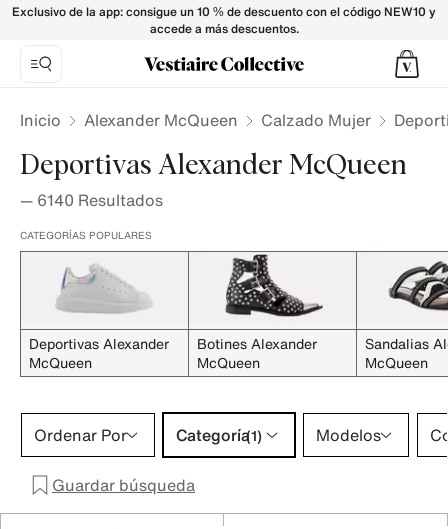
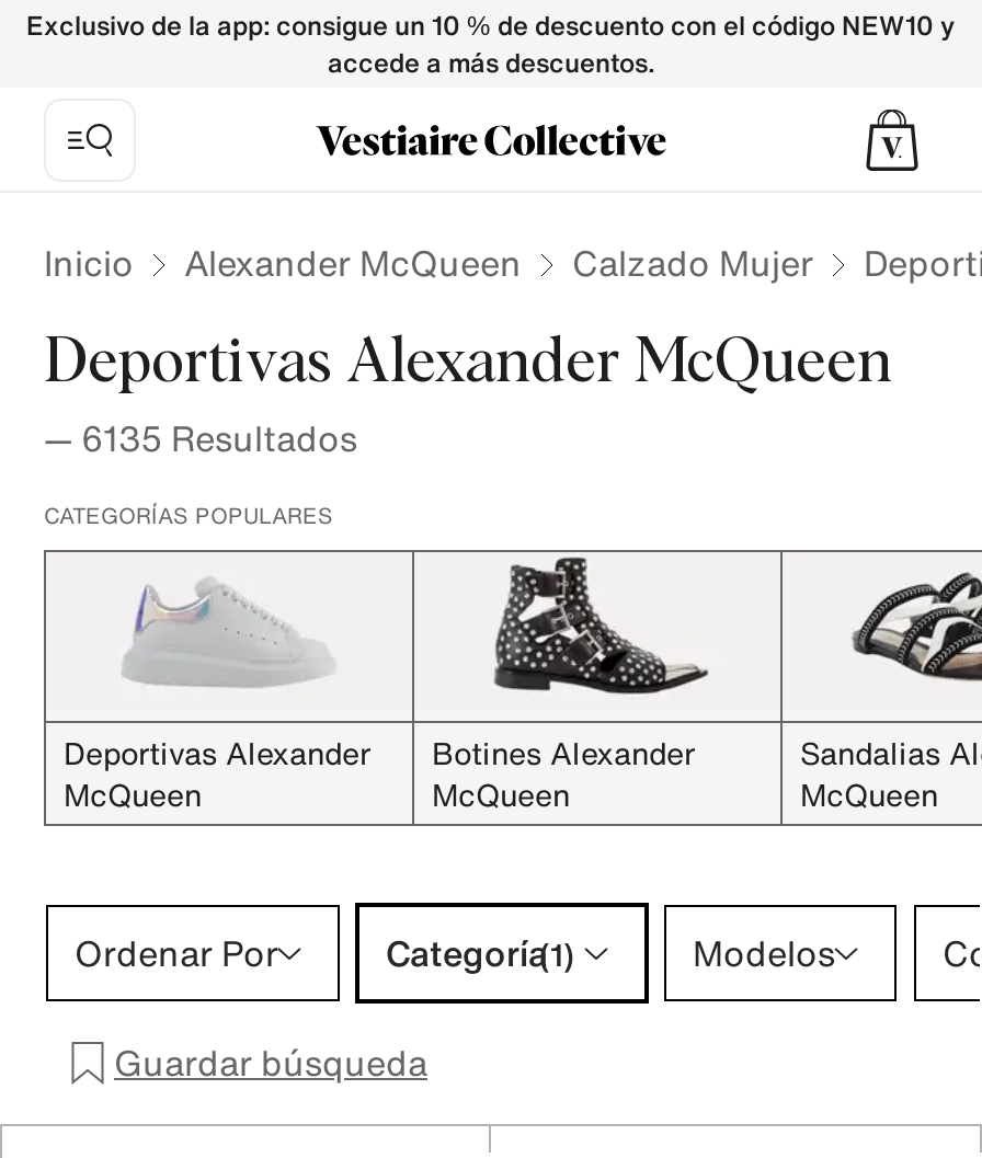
- — 6140 Resultados
+ — 6135 Resultados
